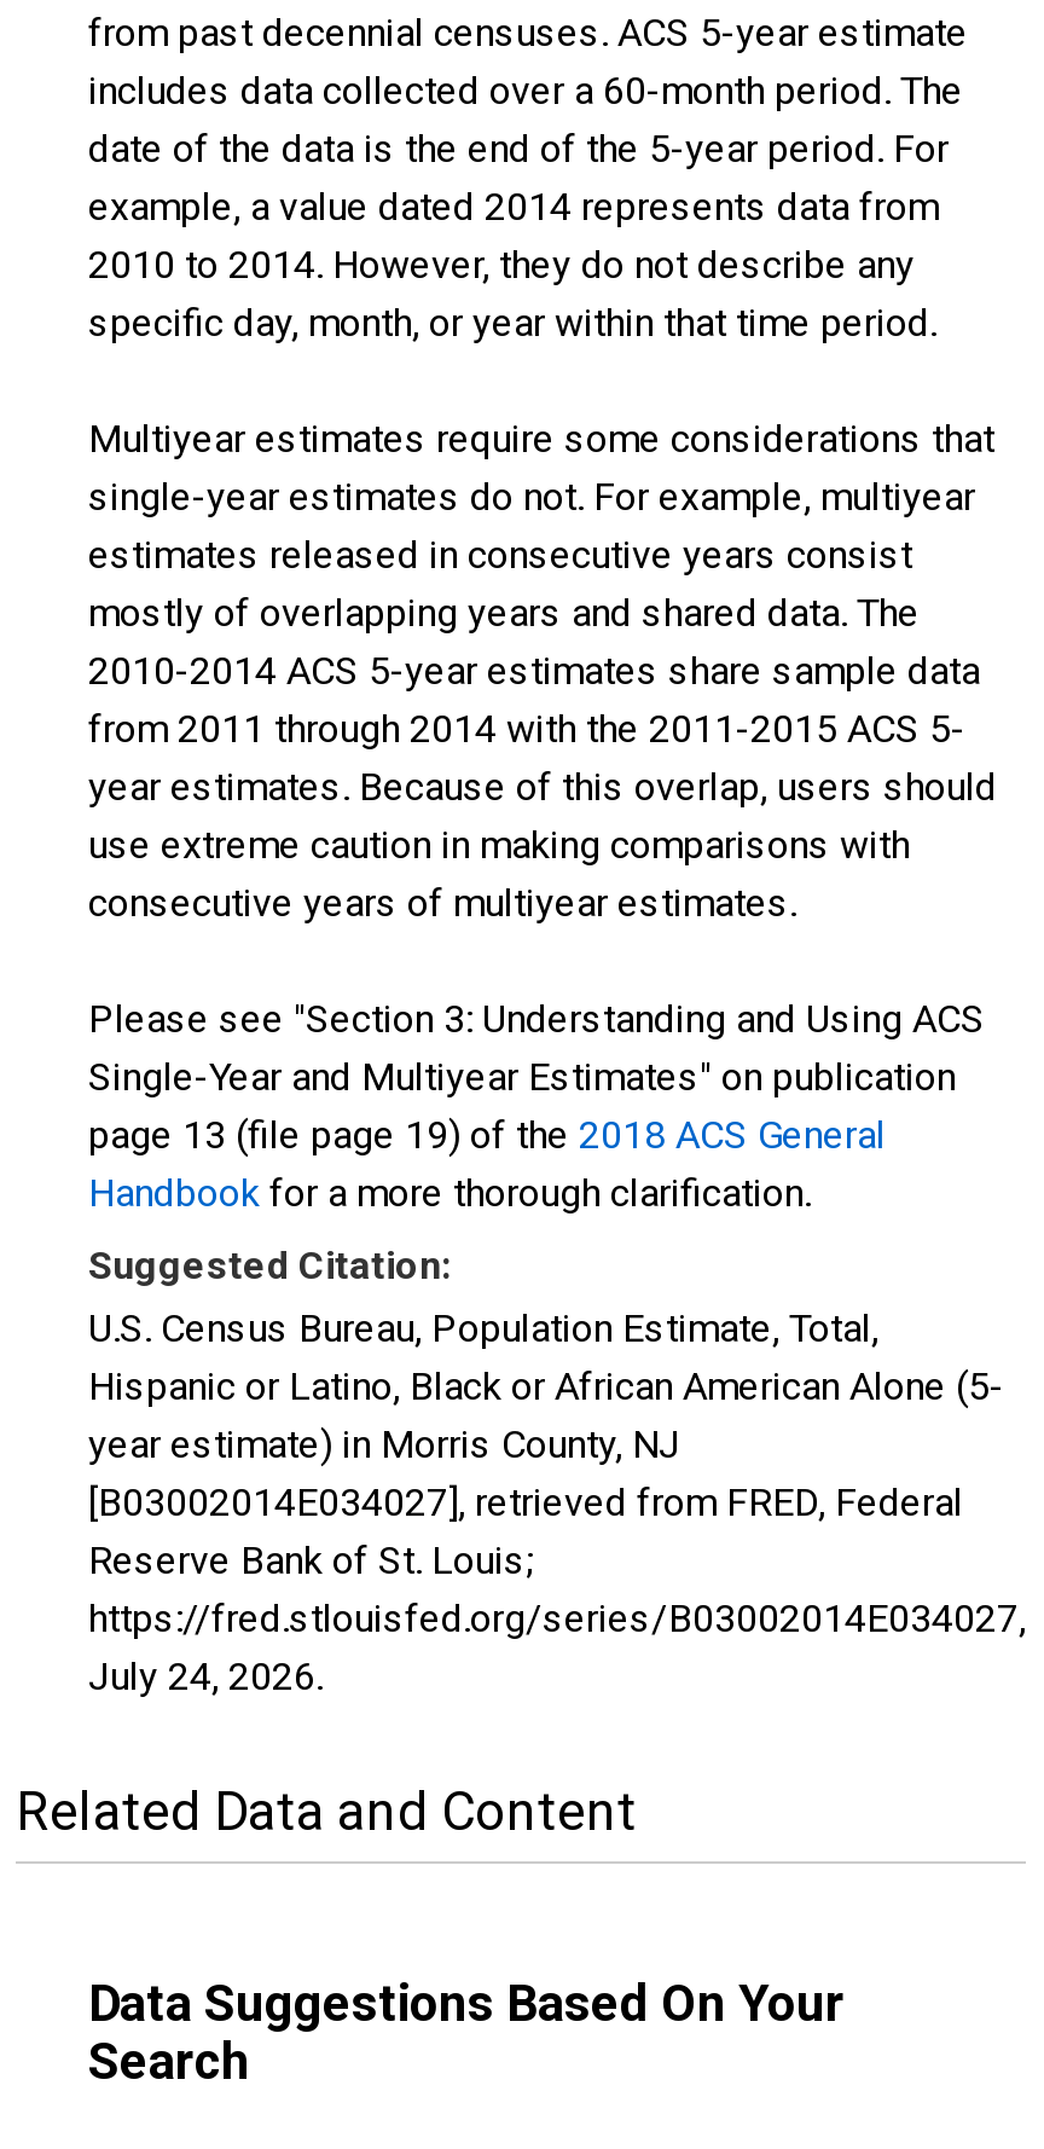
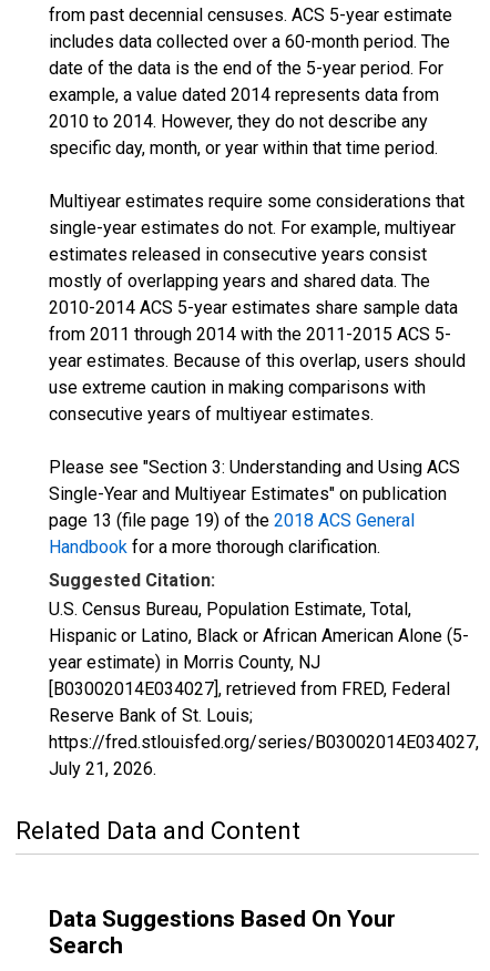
- July 24, 2026.
+ July 21, 2026.
